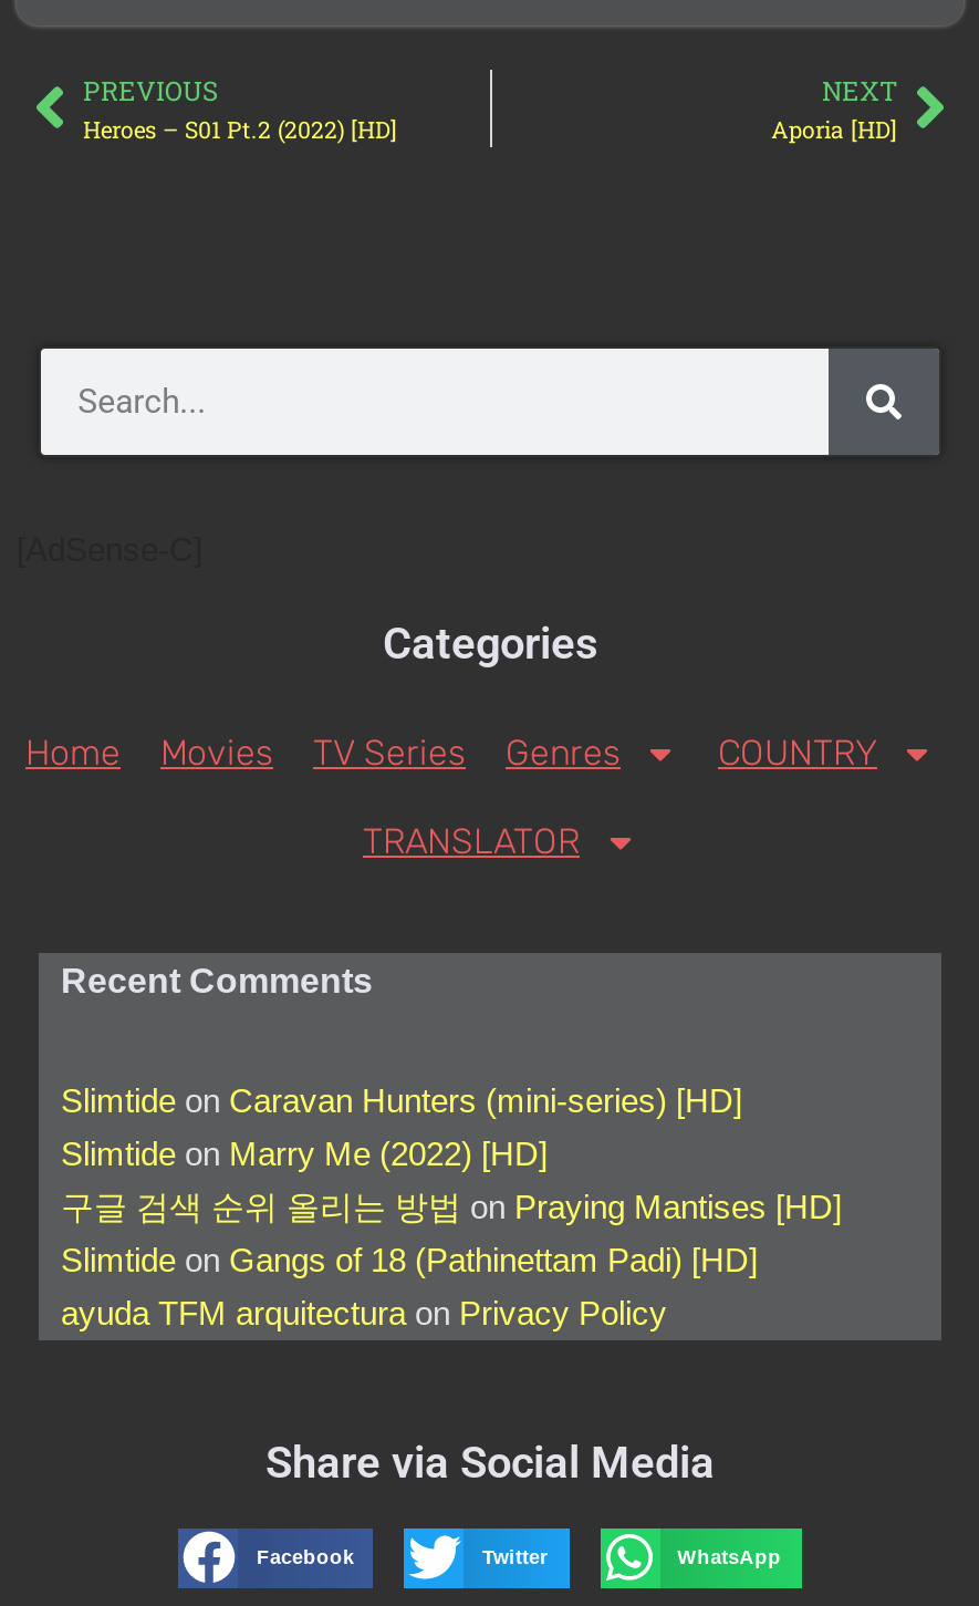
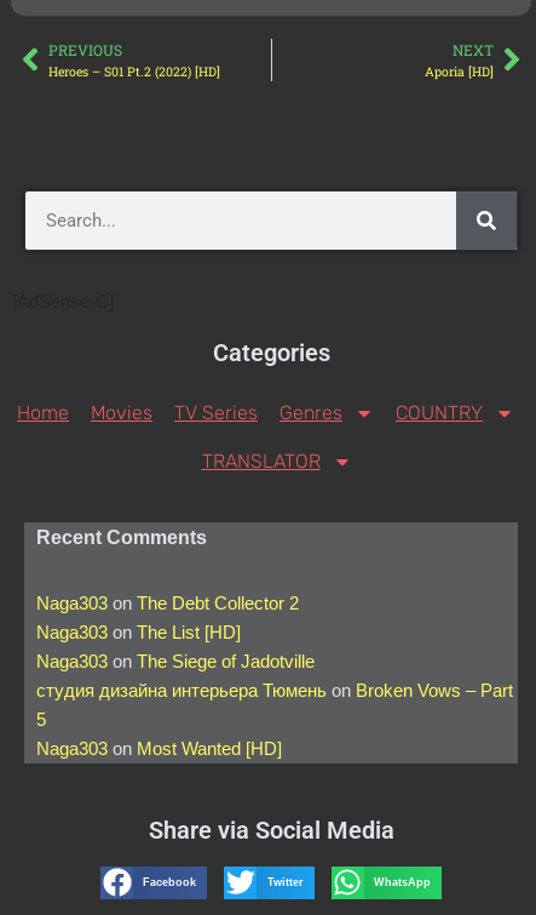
- Slimtide on Caravan Hunters (mini-series) [HD]
- Slimtide on Marry Me (2022) [HD]
- 구글 검색 순위 올리는 방법 on Praying Mantises [HD]
- Slimtide on Gangs of 18 (Pathinettam Padi) [HD]
- ayuda TFM arquitectura on Privacy Policy
+ Naga303 on The Debt Collector 2
+ Naga303 on The List [HD]
+ Naga303 on The Siege of Jadotville
+ студия дизайна интерьера Тюмень on Broken Vows – Part
+ 5
+ Naga303 on Most Wanted [HD]
